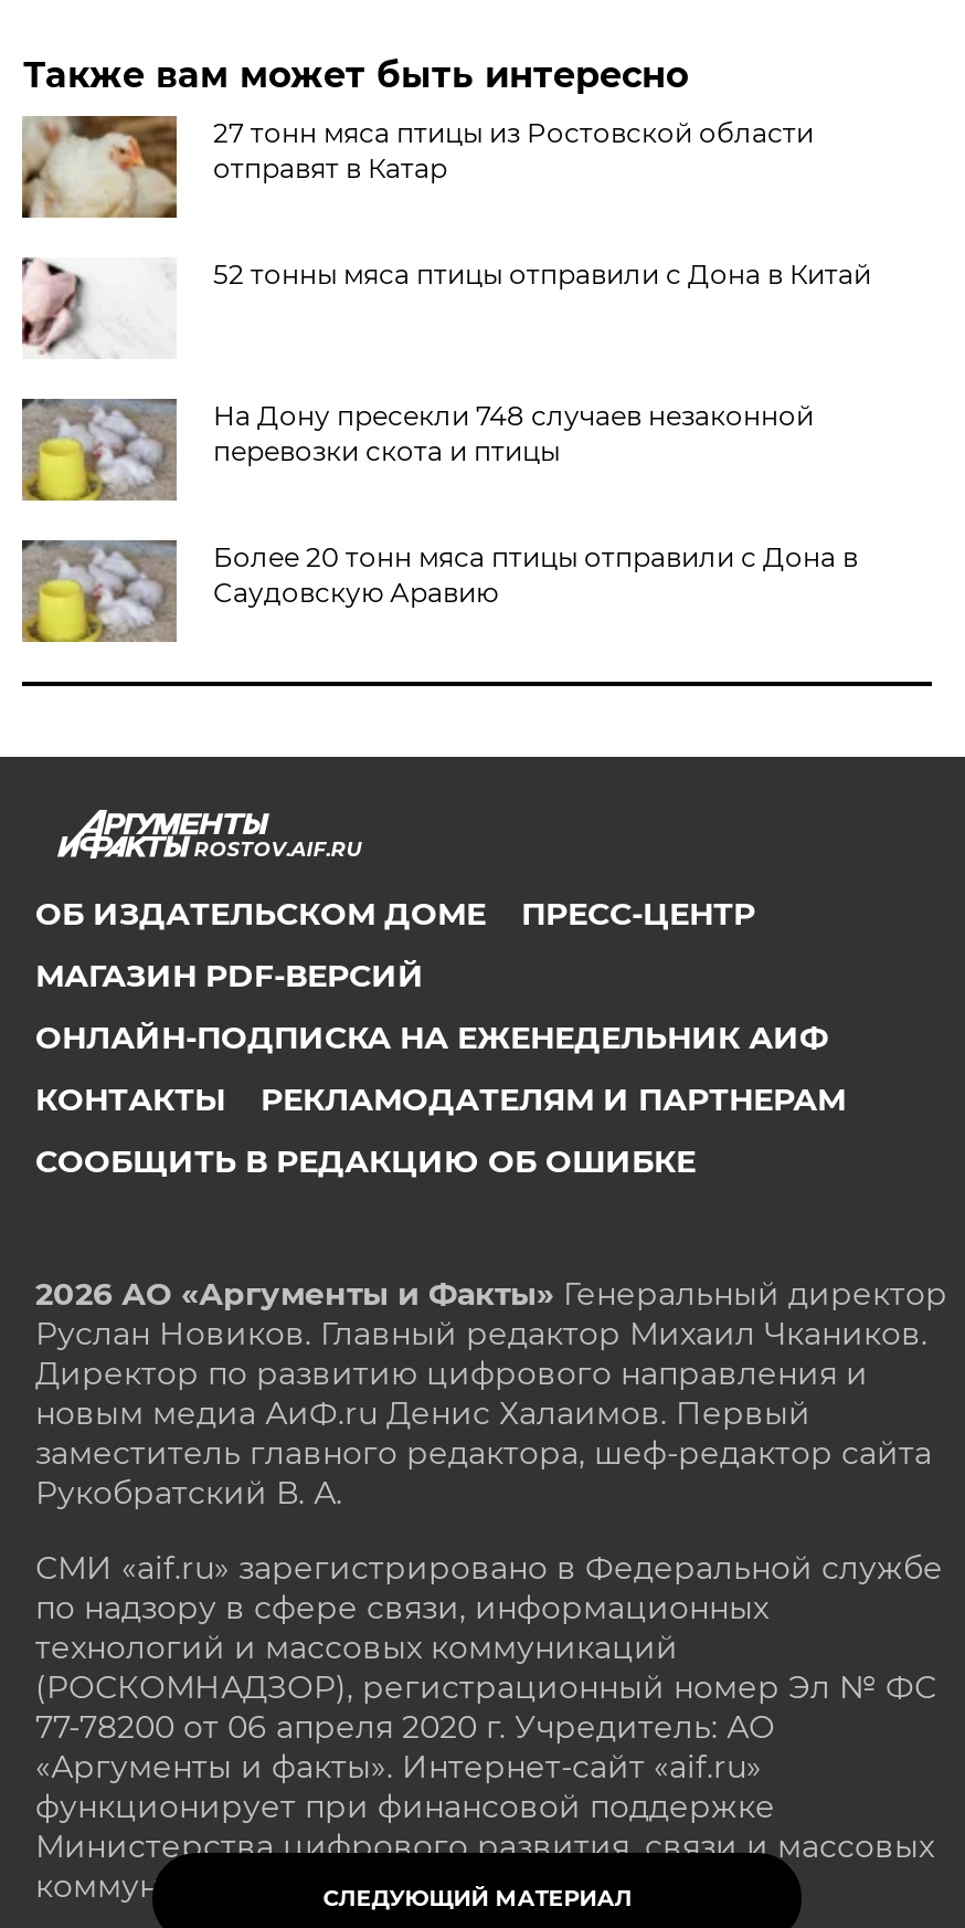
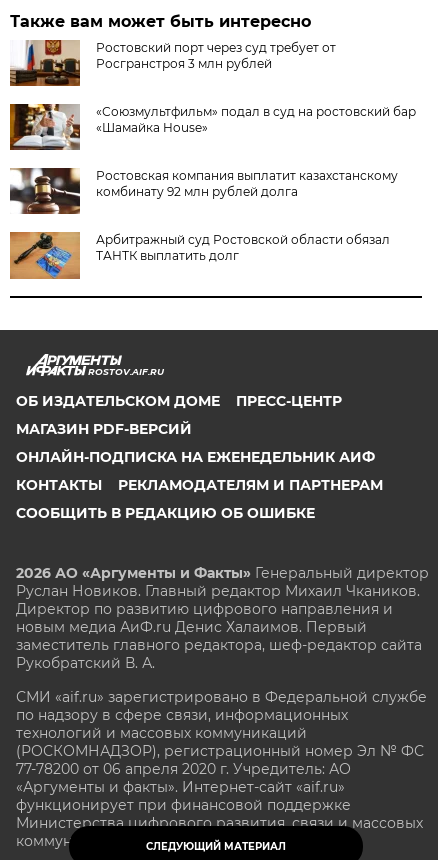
- [image]
- 27 тонн мяса птицы из Ростовской области
- отправят в Катар
+ [image]
+ Ростовский порт через суд требует от
+ Росгранстроя 3 млн рублей

- [image]
- 52 тонны мяса птицы отправили с Дона в Китай
+ [image]
+ «Союзмультфильм» подал в суд на ростовский бар
+ «Шамайка House»

- [image]
- На Дону пресекли 748 случаев незаконной
- перевозки скота и птицы
+ [image]
+ Ростовская компания выплатит казахстанскому
+ комбинату 92 млн рублей долга

- [image]
- Более 20 тонн мяса птицы отправили с Дона в
- Саудовскую Аравию
+ [image]
+ Арбитражный суд Ростовской области обязал
+ ТАНТК выплатить долг
